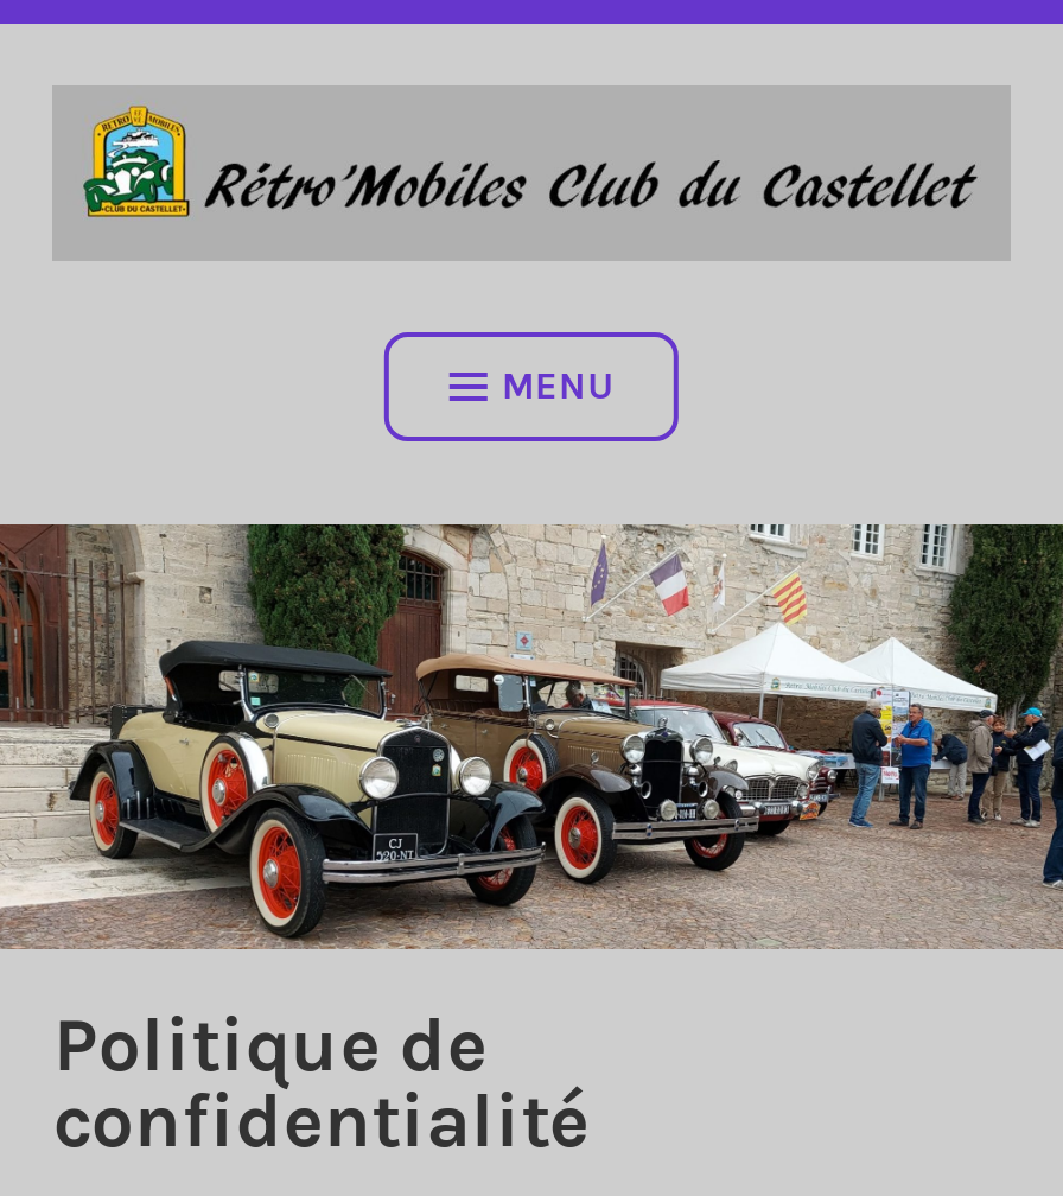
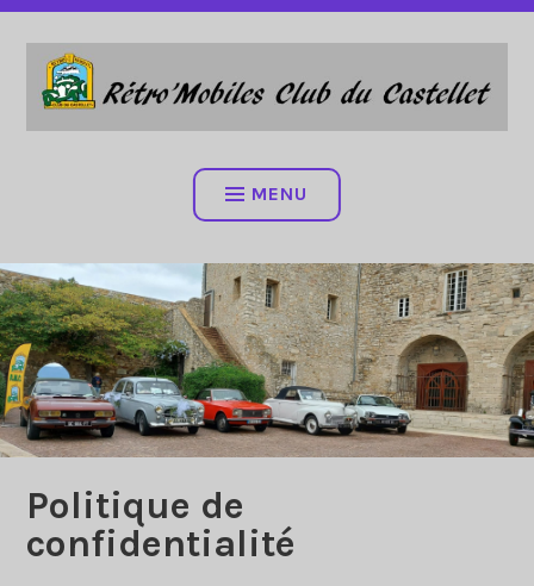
- [image]
+ [image]
